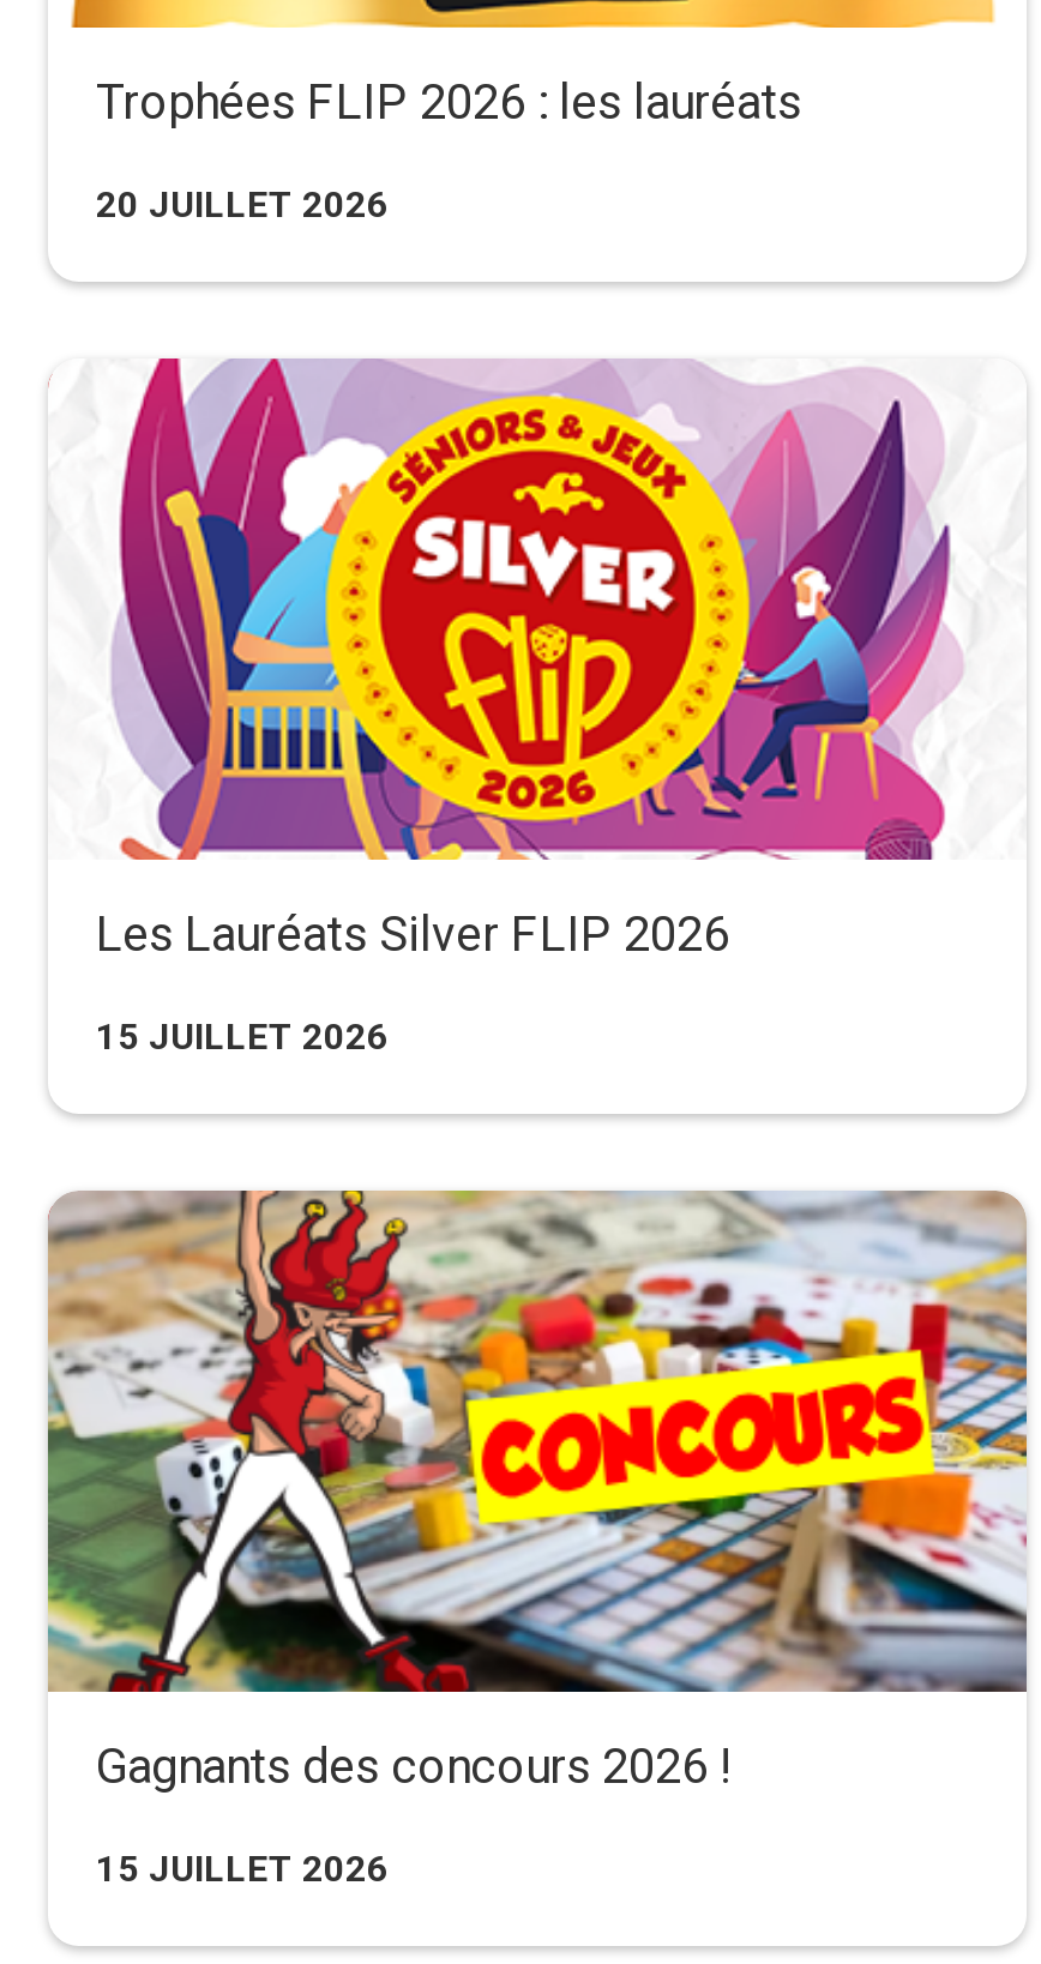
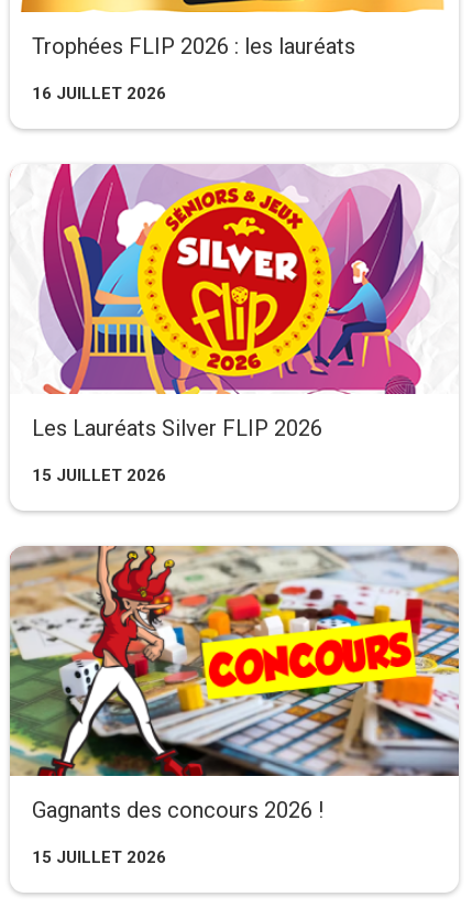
- 20 JUILLET 2026
+ 16 JUILLET 2026
